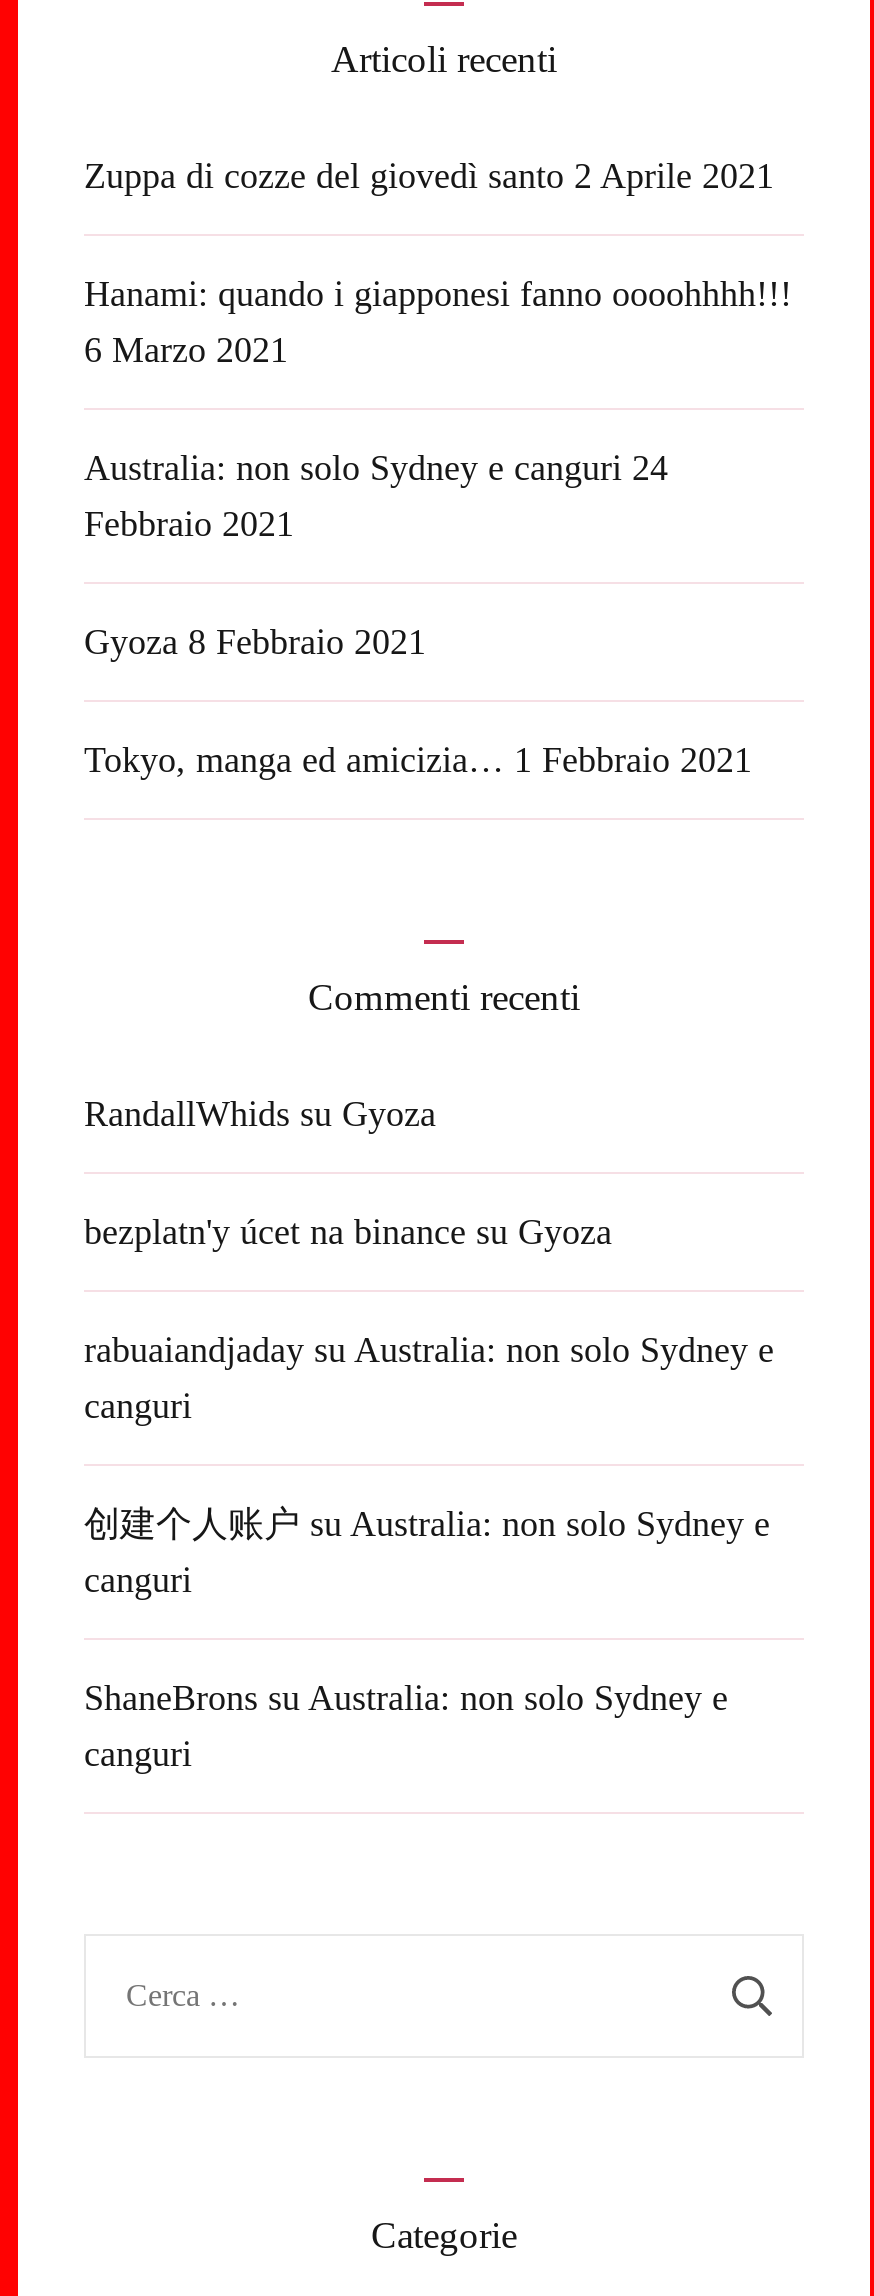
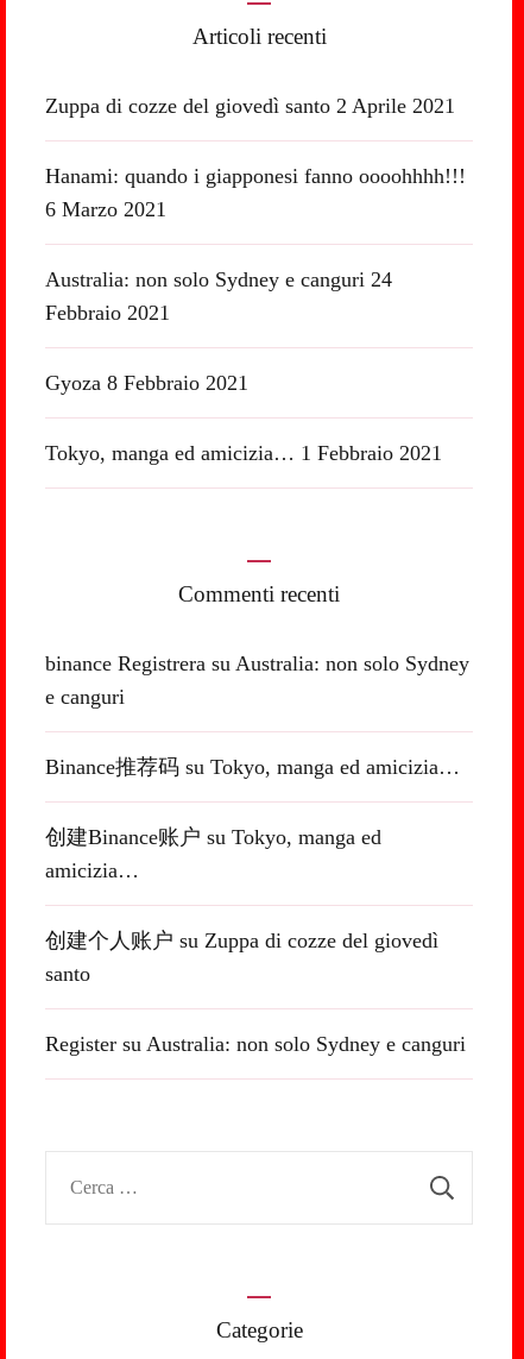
- RandallWhids su Gyoza
+ binance Registrera su Australia: non solo Sydney
+ e canguri

- bezplatn'y úcet na binance su Gyoza
+ Binance推荐码su Tokyo, manga ed amicizia…

- rabuaiandjaday su Australia: non solo Sydney e
- canguri
+ 创建Binance账户su Tokyo, manga ed
+ amicizia…

- 创建个人账户su Australia: non solo Sydney e
- canguri
+ 创建个人账户su Zuppa di cozze del giovedì
+ santo

- ShaneBrons su Australia: non solo Sydney e
- canguri
+ Register su Australia: non solo Sydney e canguri
